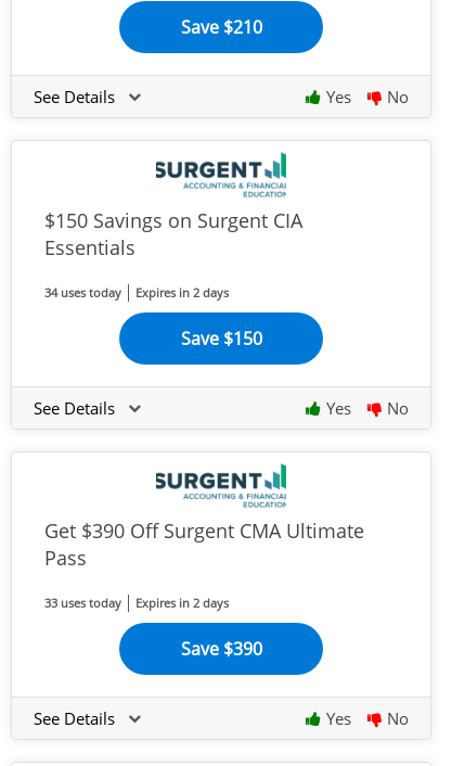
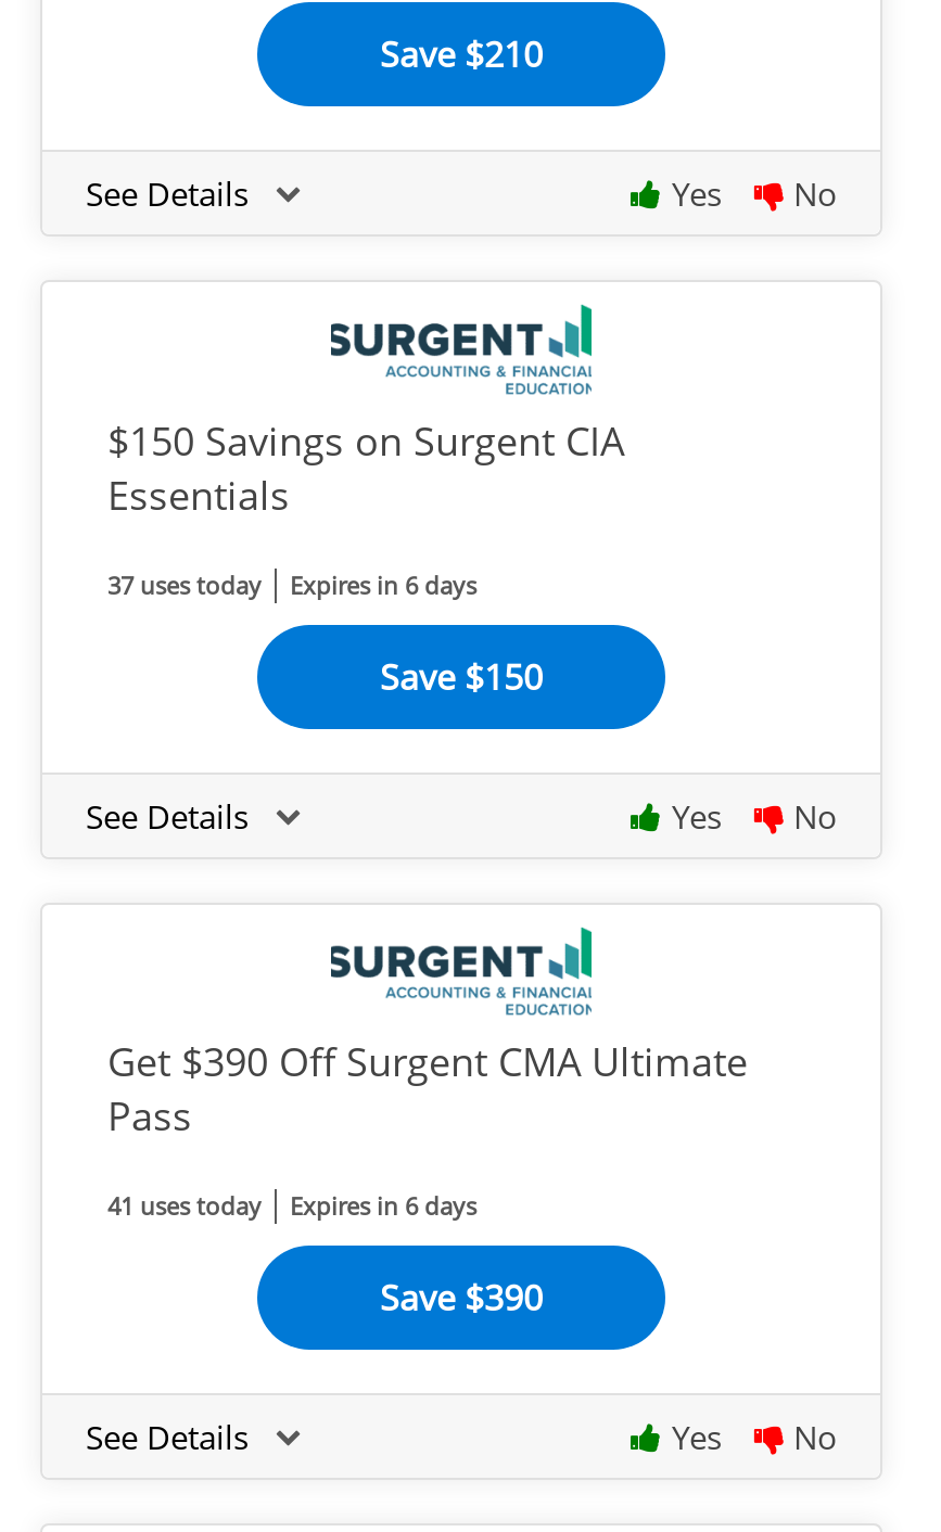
- 34 uses today
+ 37 uses today

- Expires in 2 days
+ Expires in 6 days

- 33 uses today
+ 41 uses today

- Expires in 2 days
+ Expires in 6 days
